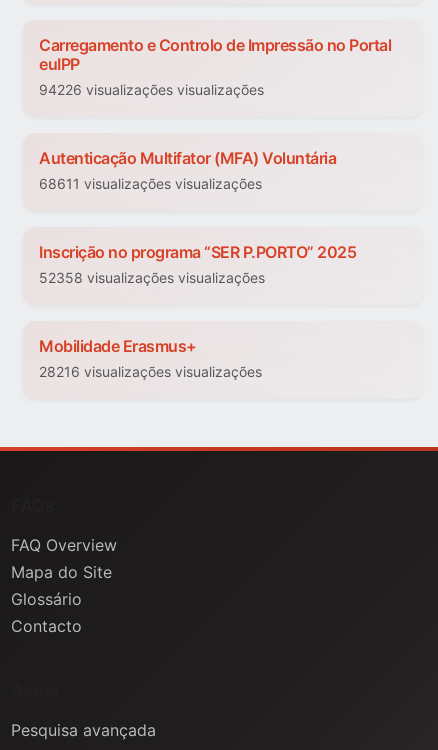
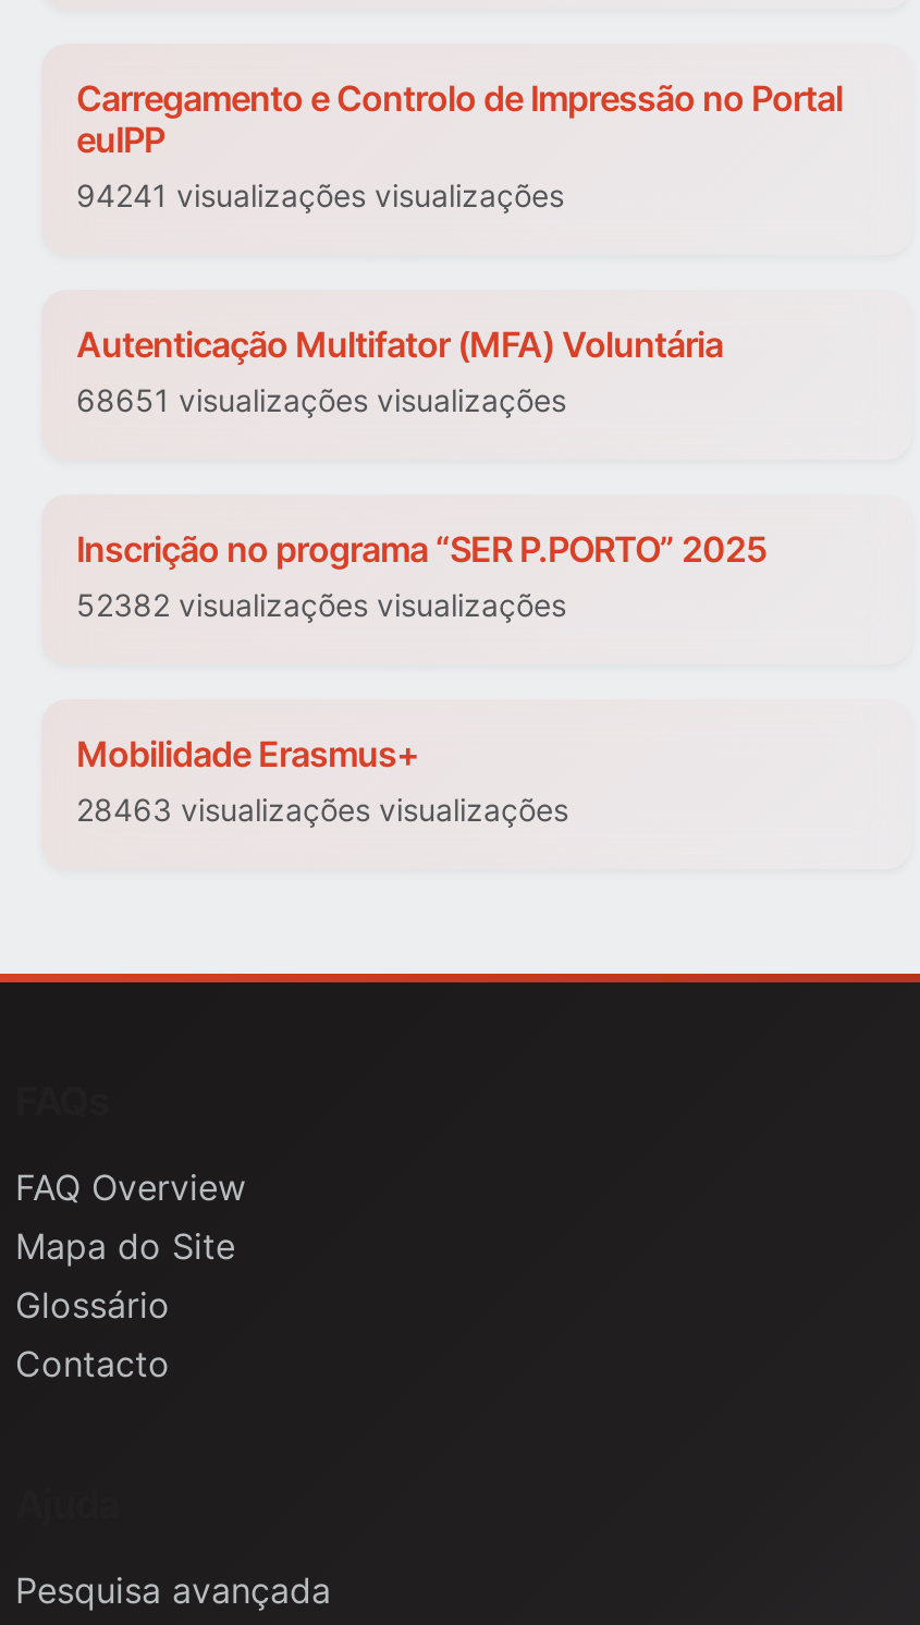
- 94226 visualizações visualizações
+ 94241 visualizações visualizações

- 68611 visualizações visualizações
+ 68651 visualizações visualizações

- 52358 visualizações visualizações
+ 52382 visualizações visualizações

- 28216 visualizações visualizações
+ 28463 visualizações visualizações
